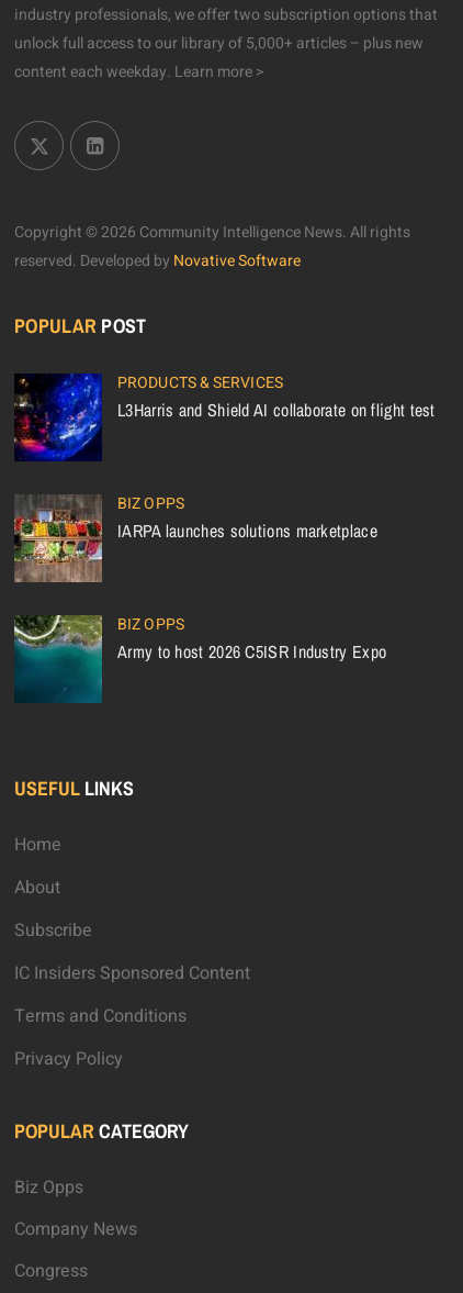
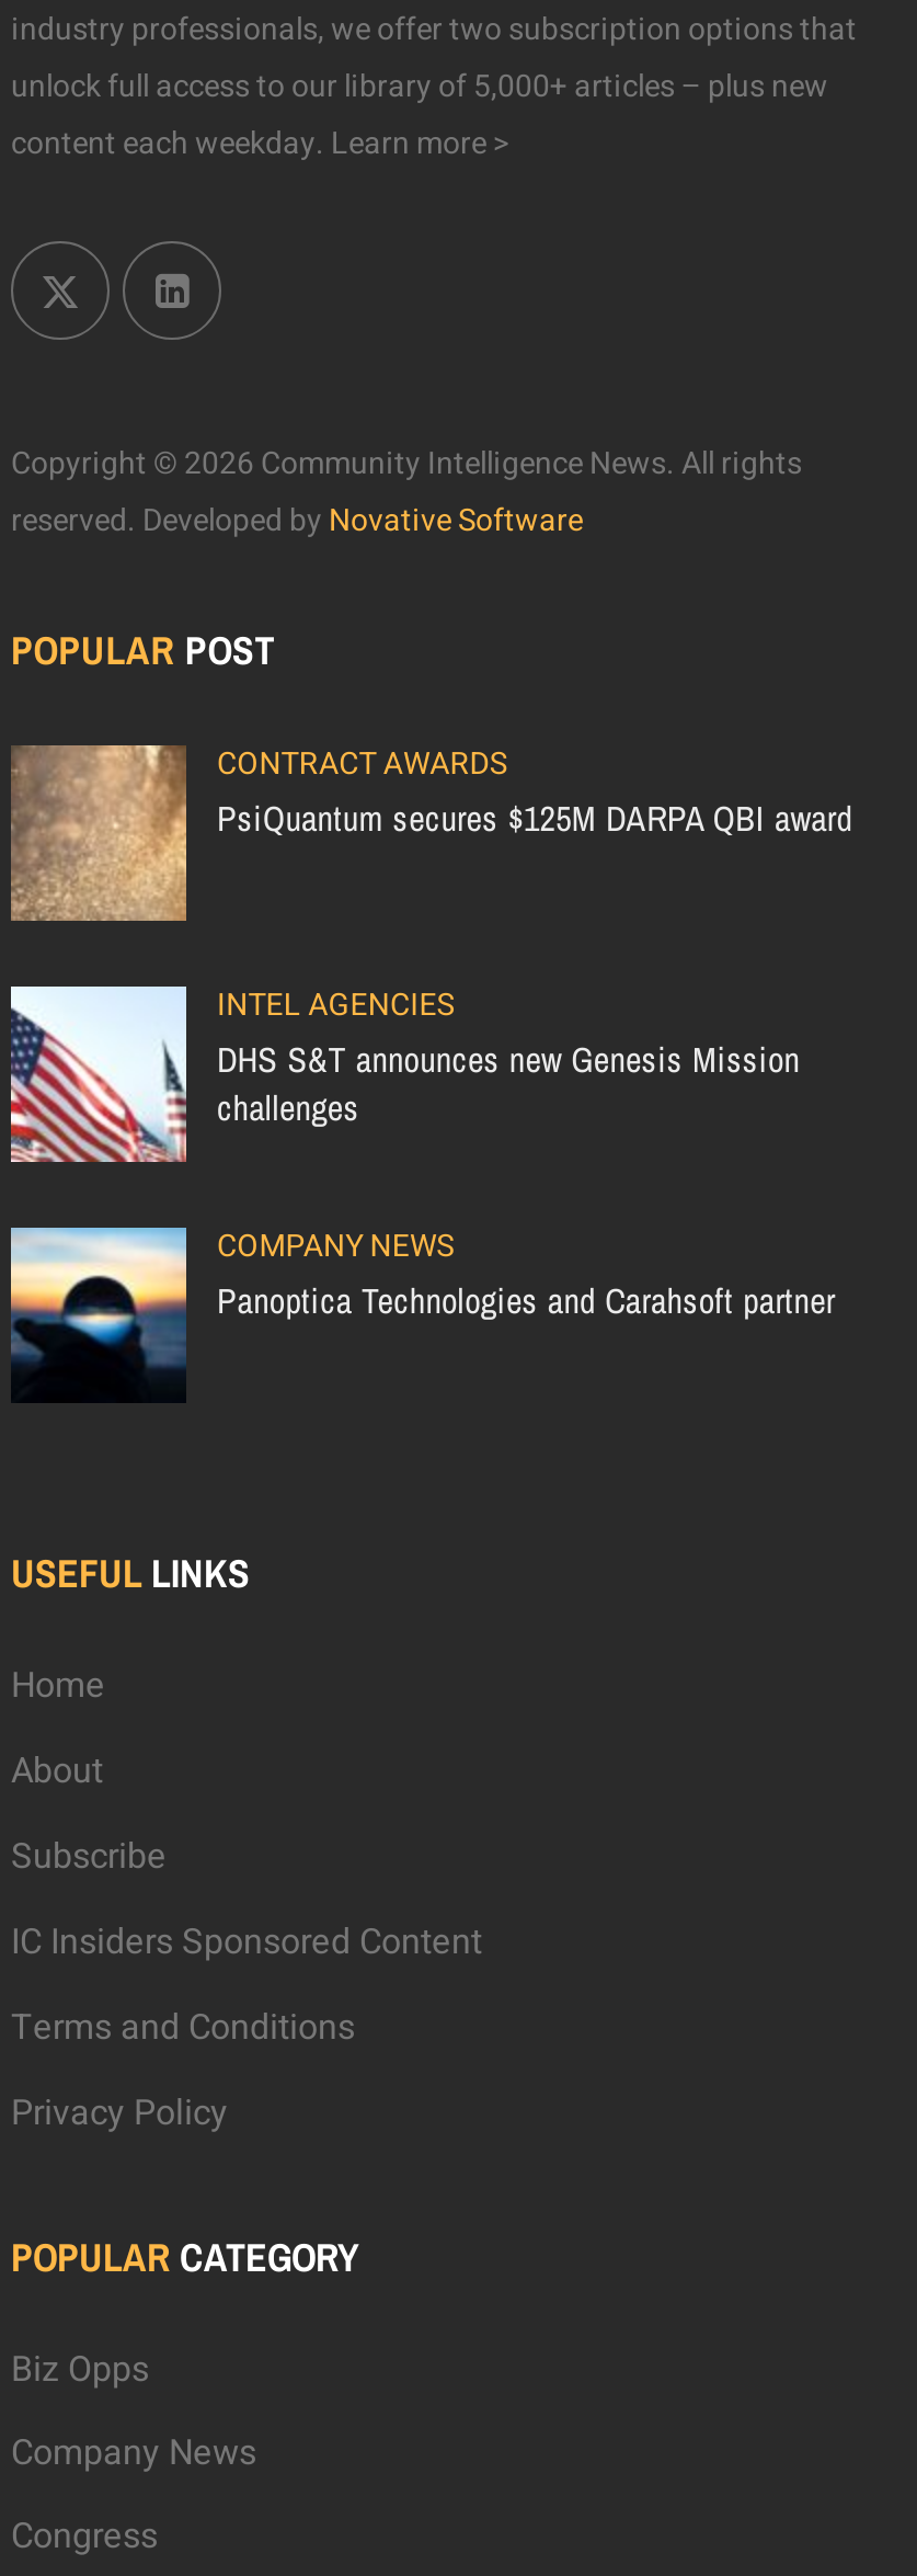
- [image]
- PRODUCTS & SERVICES
- L3Harris and Shield AI collaborate on flight test
+ [image]
+ CONTRACT AWARDS
+ PsiQuantum secures $125M DARPA QBI award

- [image]
- BIZ OPPS
- IARPA launches solutions marketplace
+ [image]
+ INTEL AGENCIES
+ DHS S&T announces new Genesis Mission
+ challenges

- [image]
- BIZ OPPS
- Army to host 2026 C5ISR Industry Expo
+ [image]
+ COMPANY NEWS
+ Panoptica Technologies and Carahsoft partner
